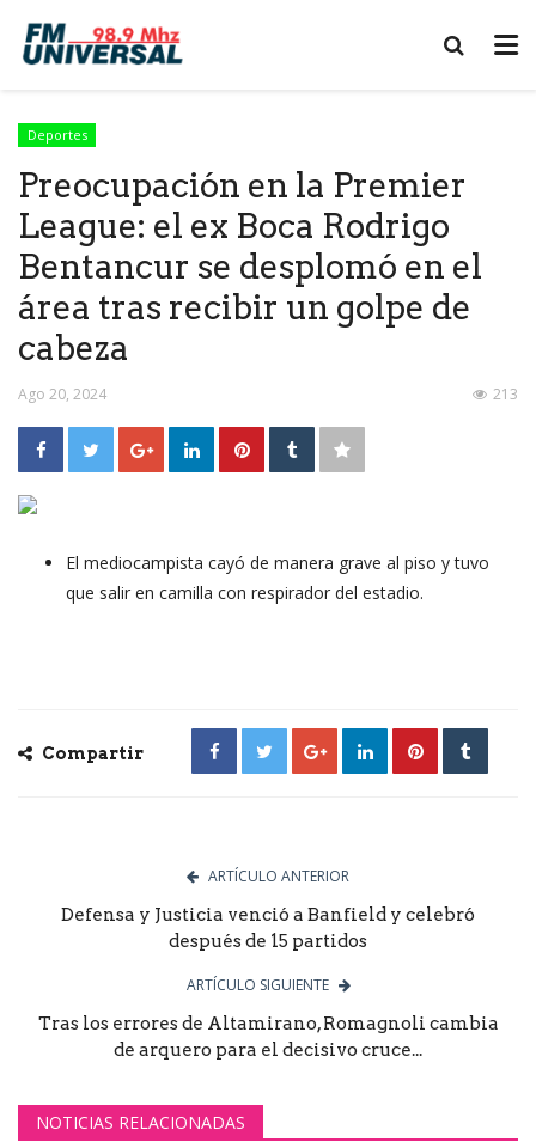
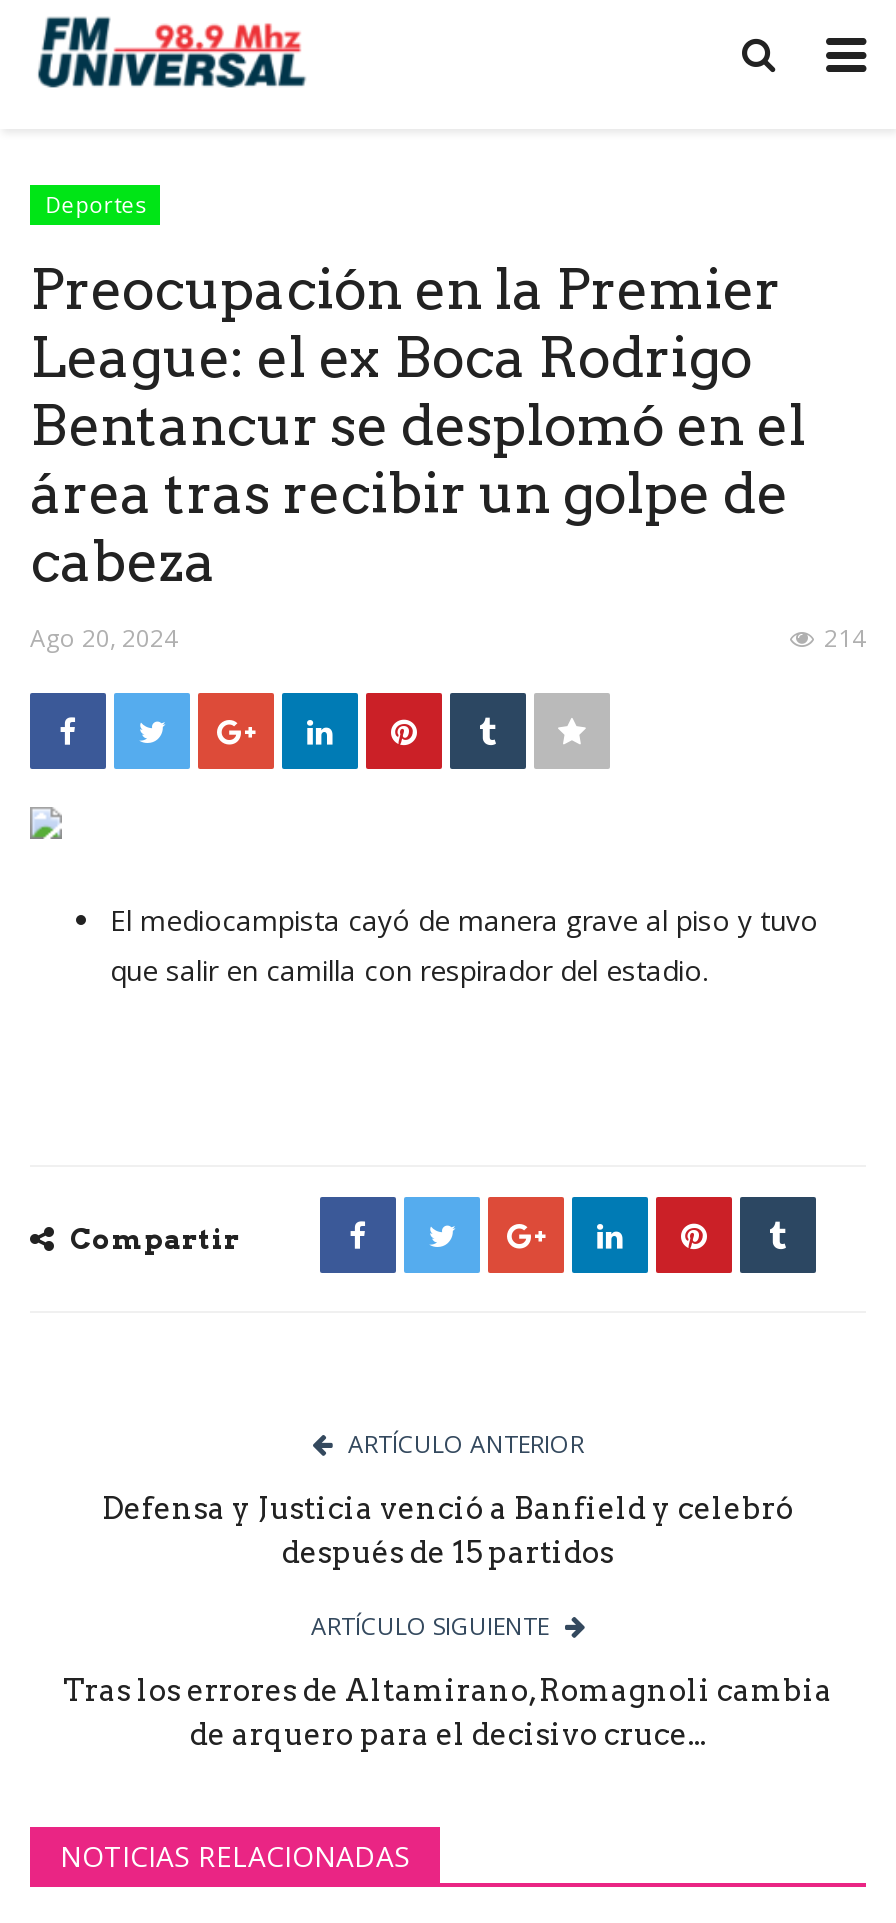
- 213
+ 214
